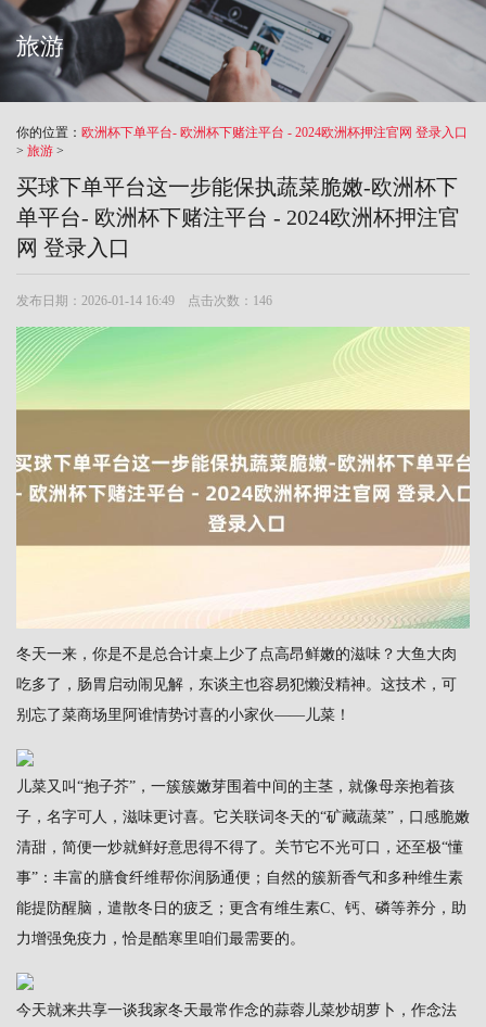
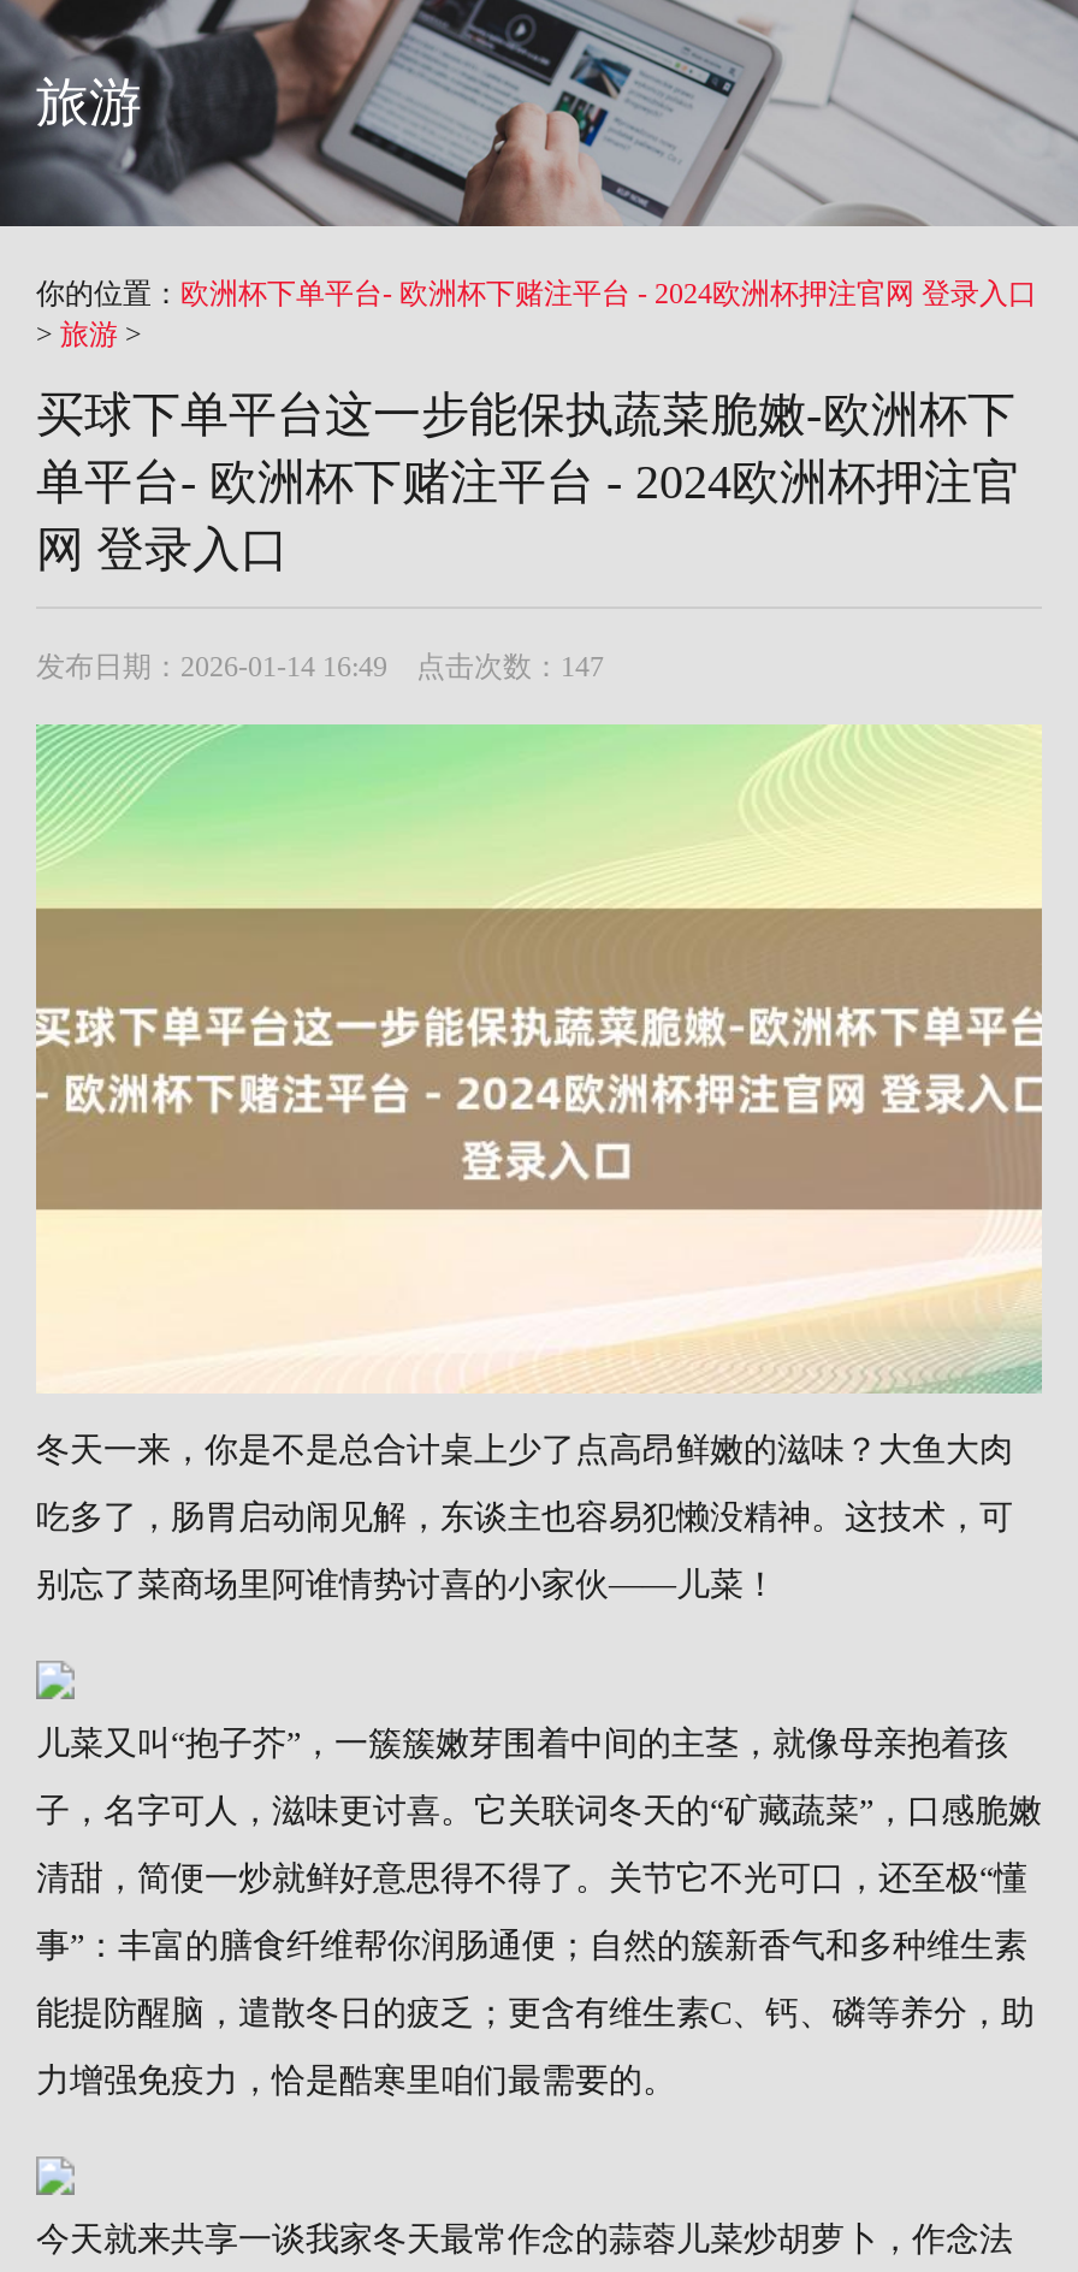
- 发布日期：2026-01-14 16:49 点击次数：146
+ 发布日期：2026-01-14 16:49 点击次数：147
